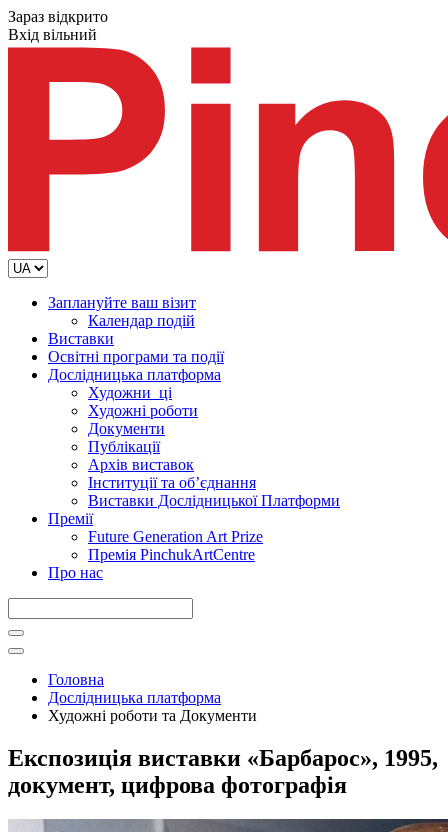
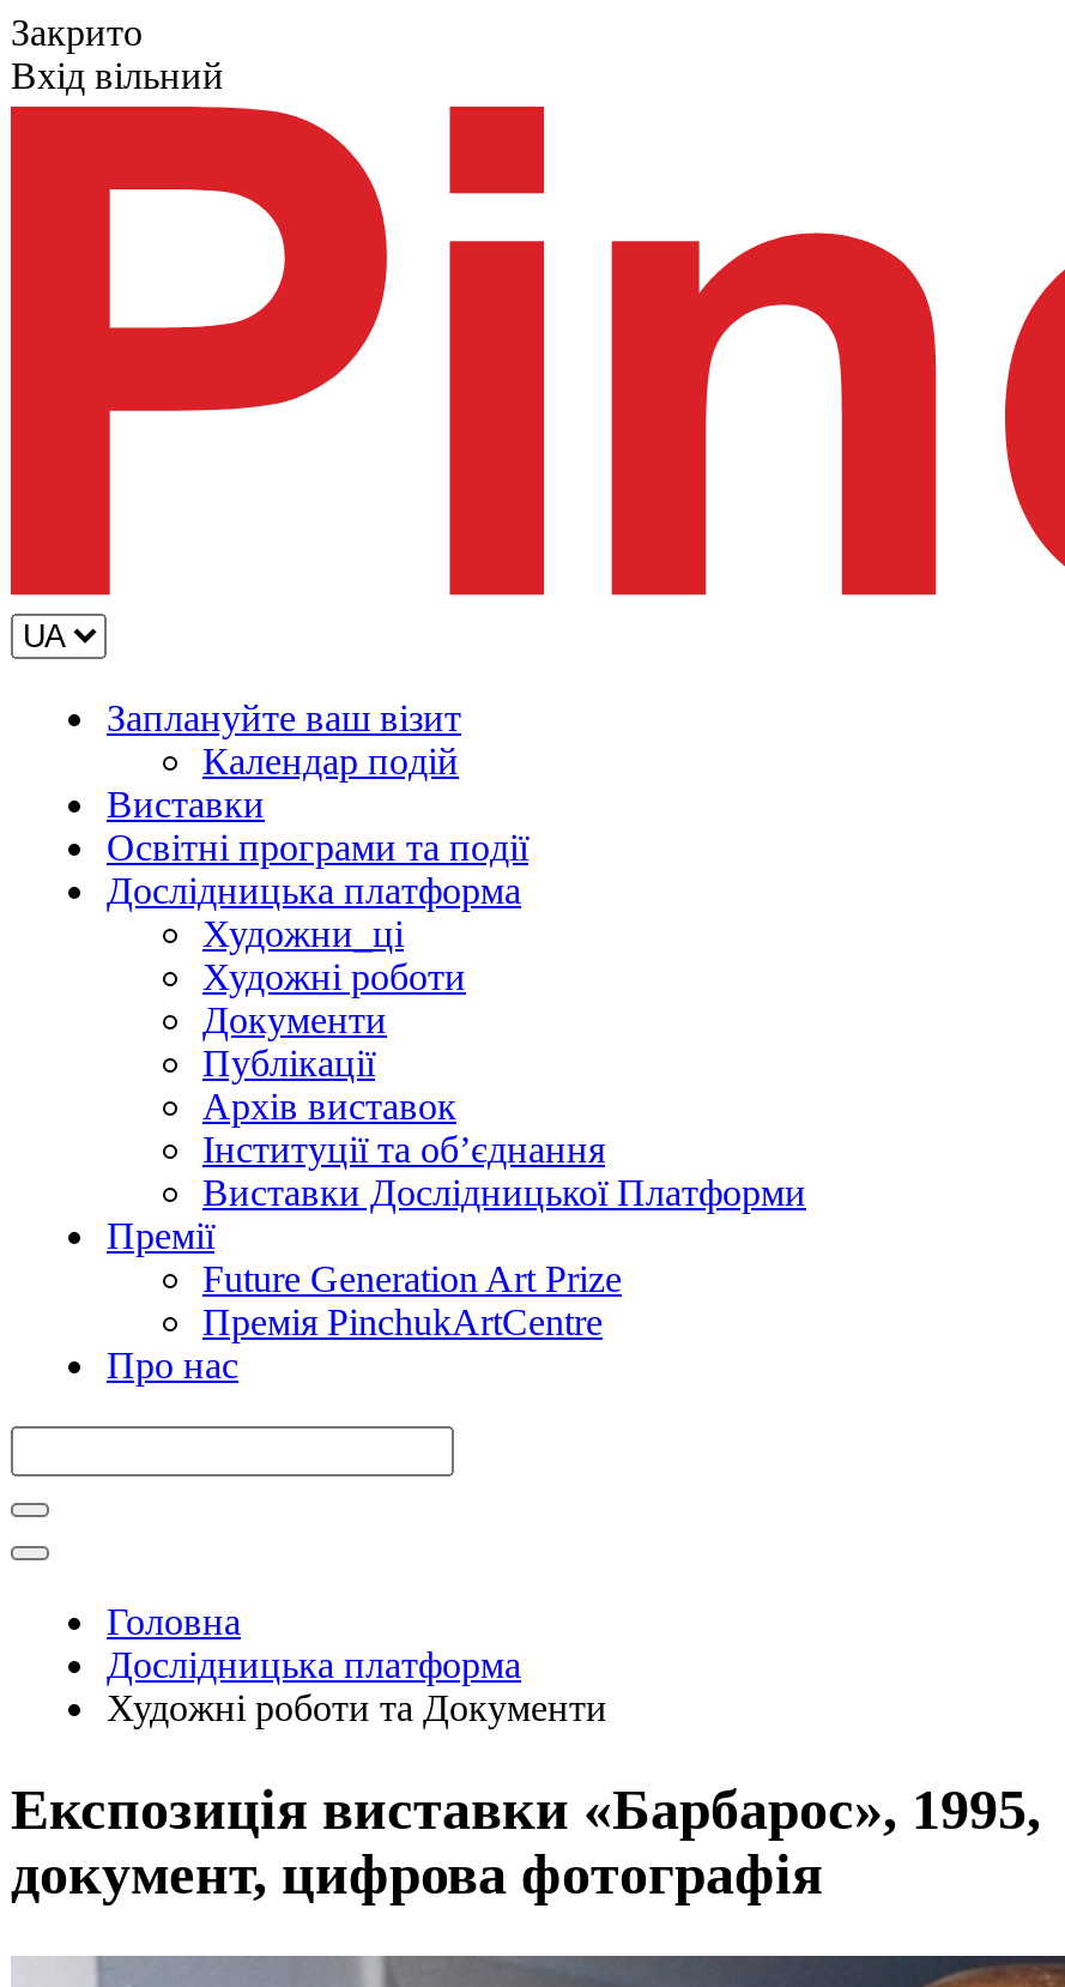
- Зараз відкрито
+ Закрито
